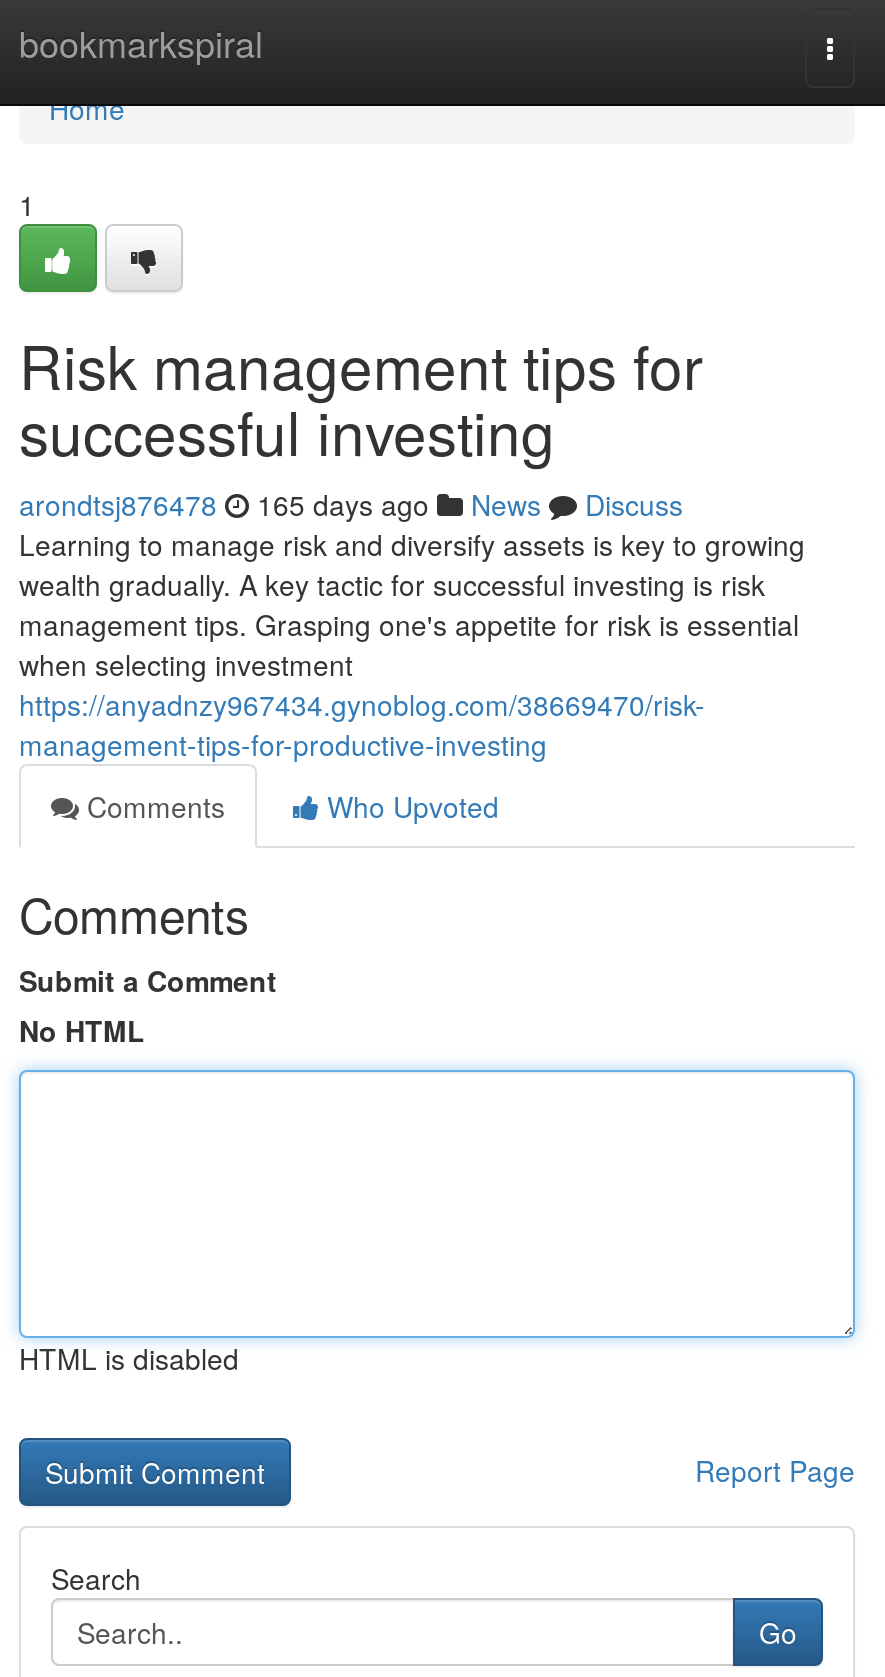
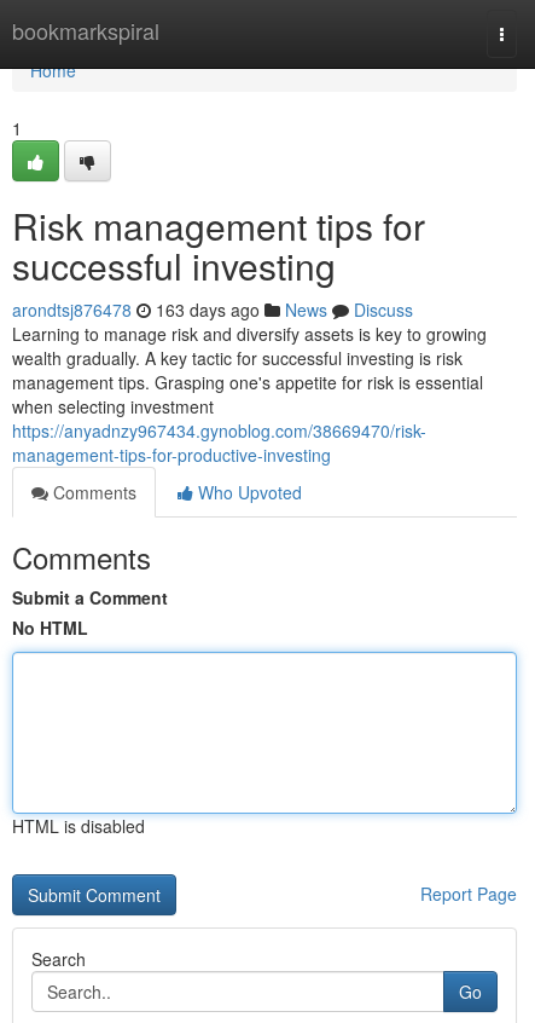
- arondtsj876478 165 days ago News Discuss
+ arondtsj876478 163 days ago News Discuss
